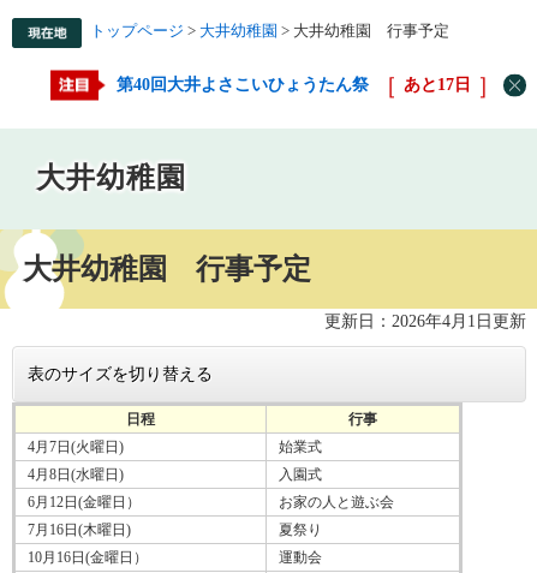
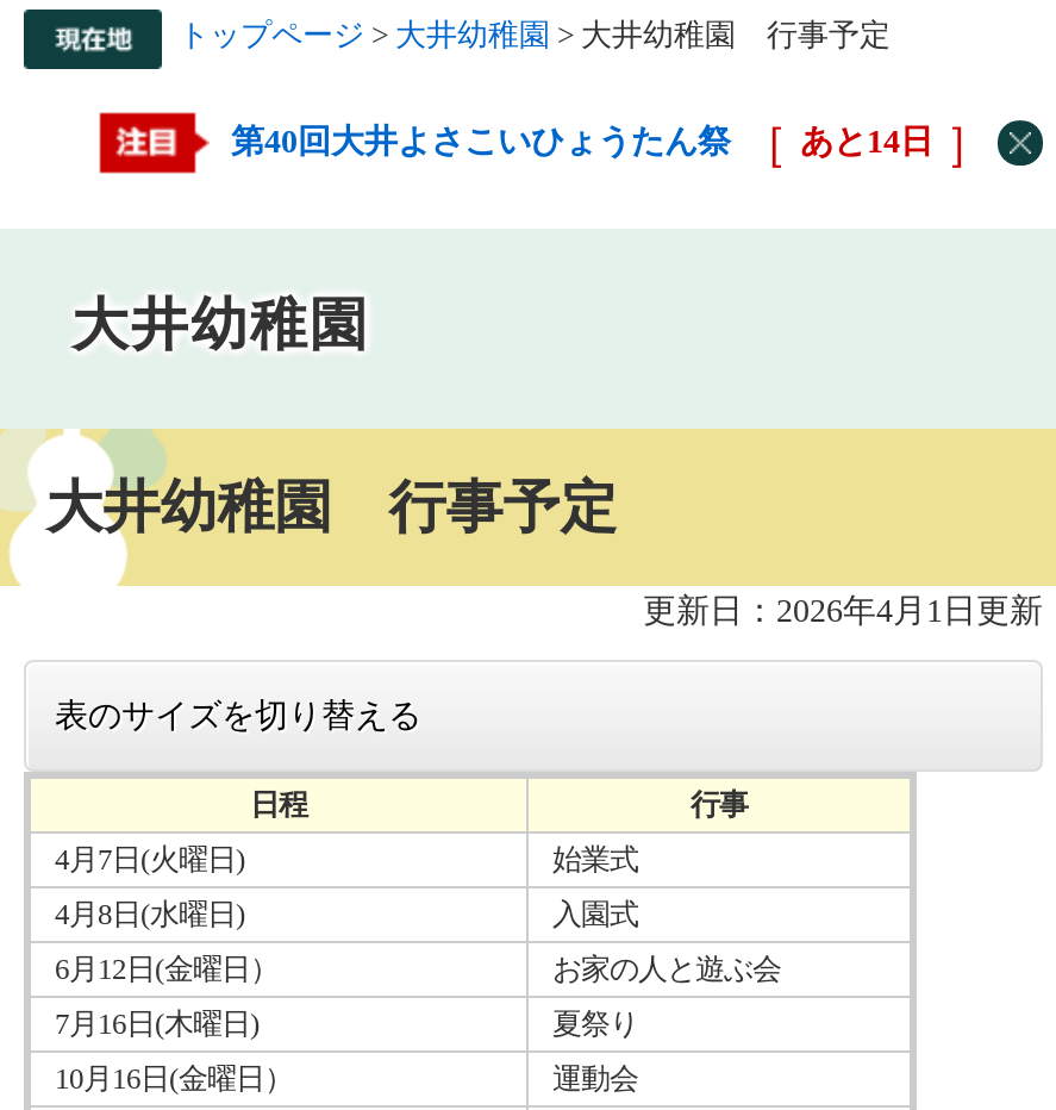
- 第40回大井よさこいひょうたん祭 あと17日
+ 第40回大井よさこいひょうたん祭 あと14日
